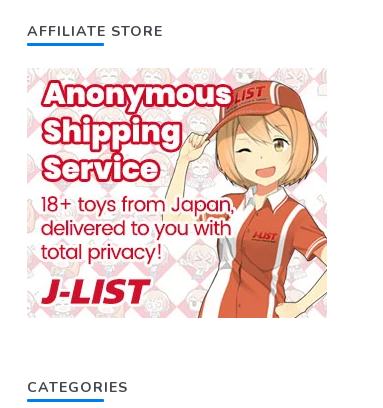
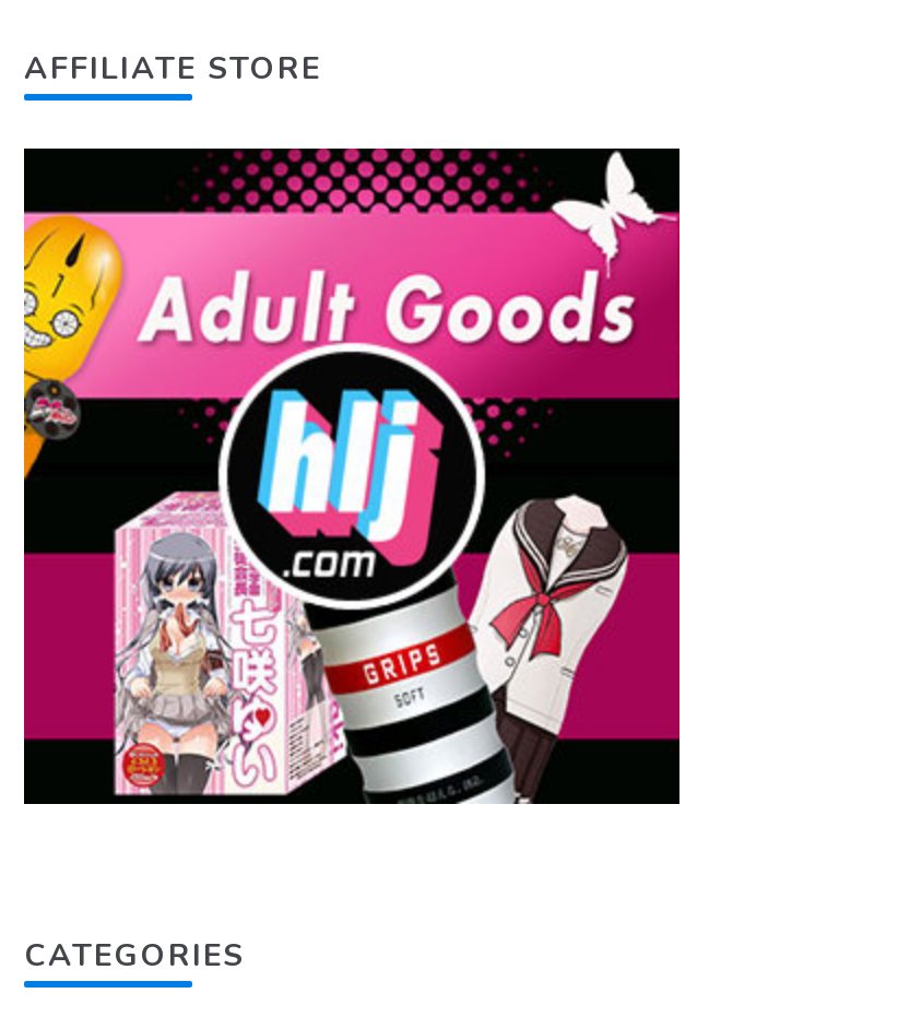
- [image]
+ [image]
